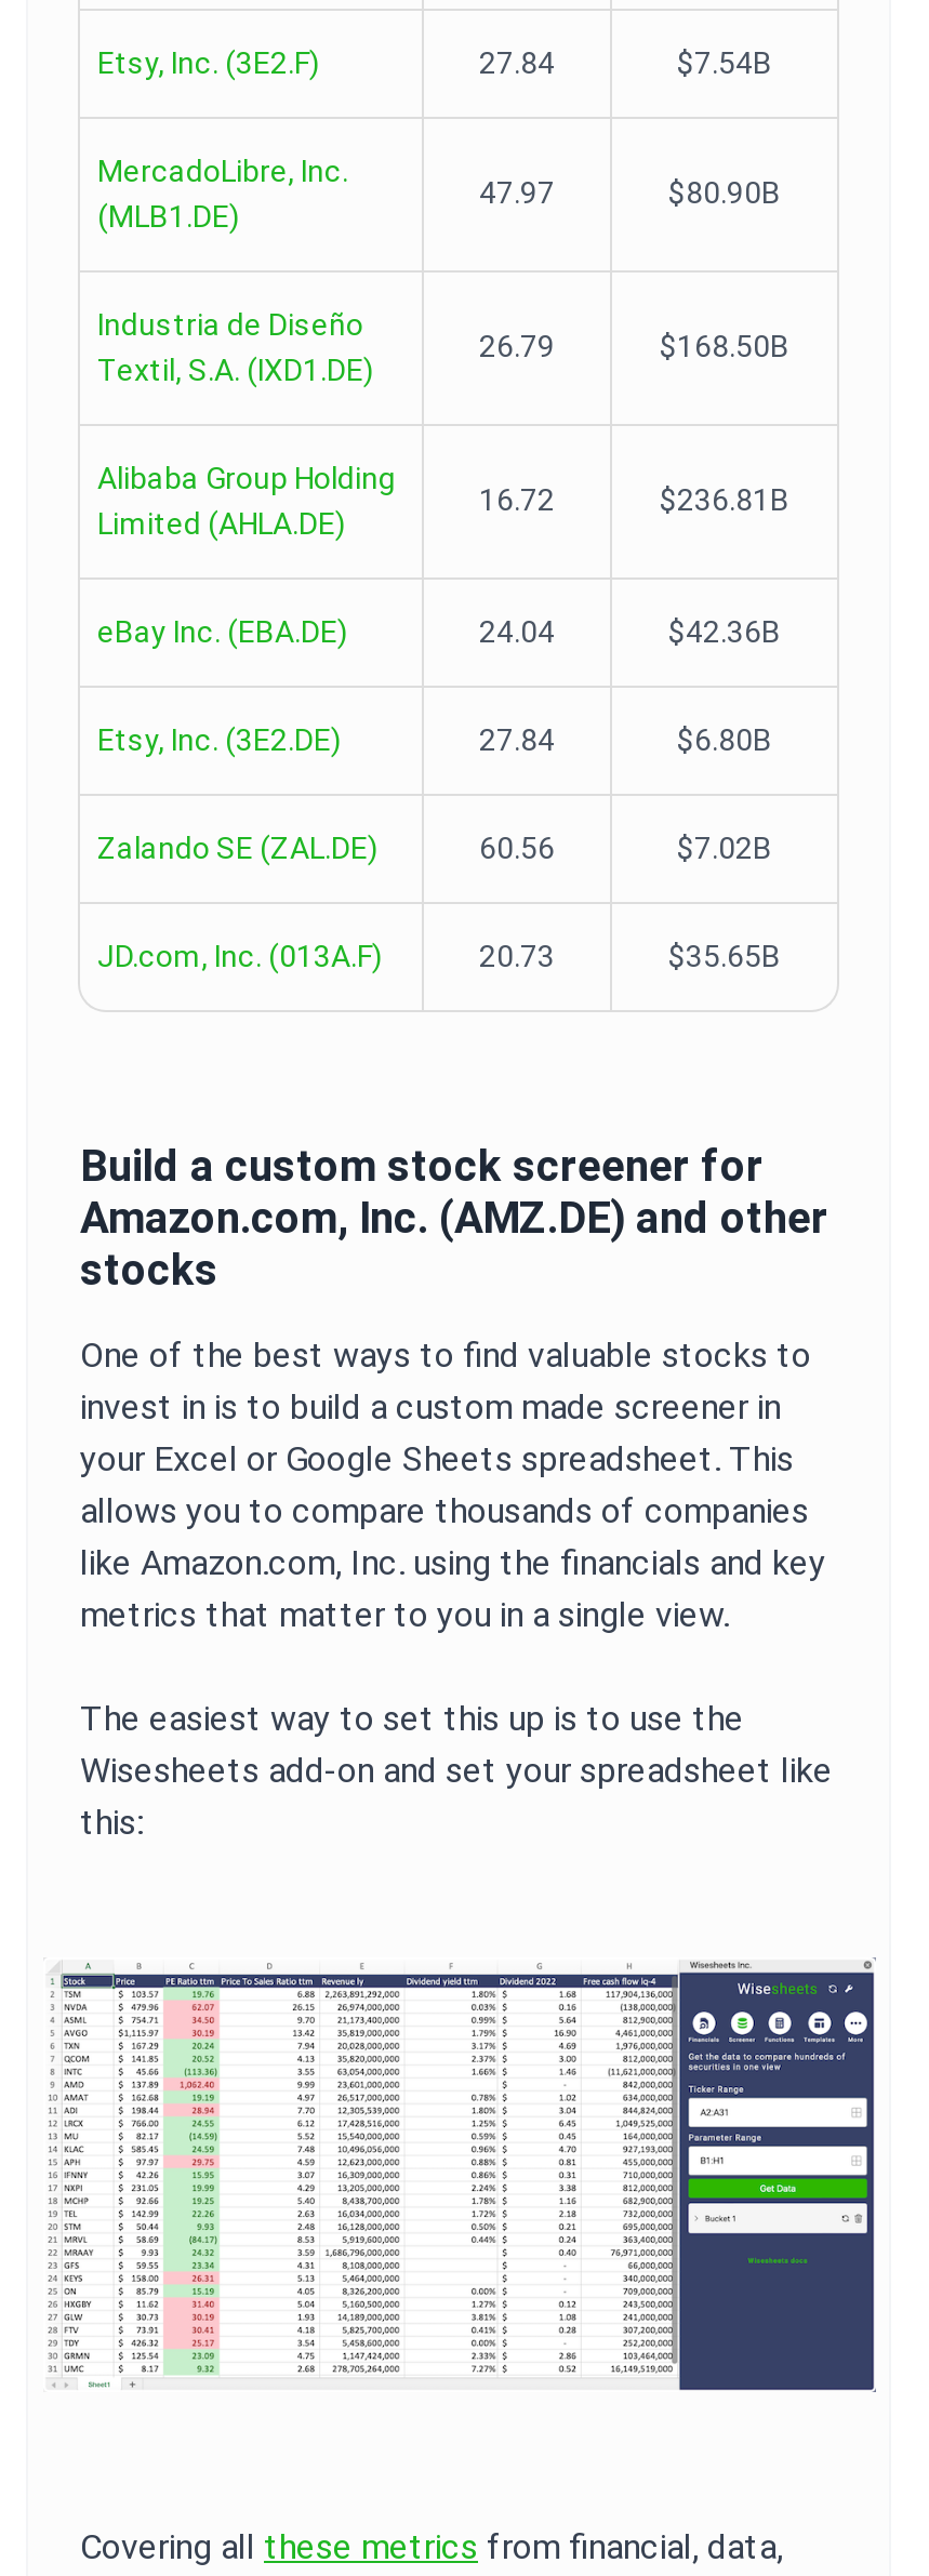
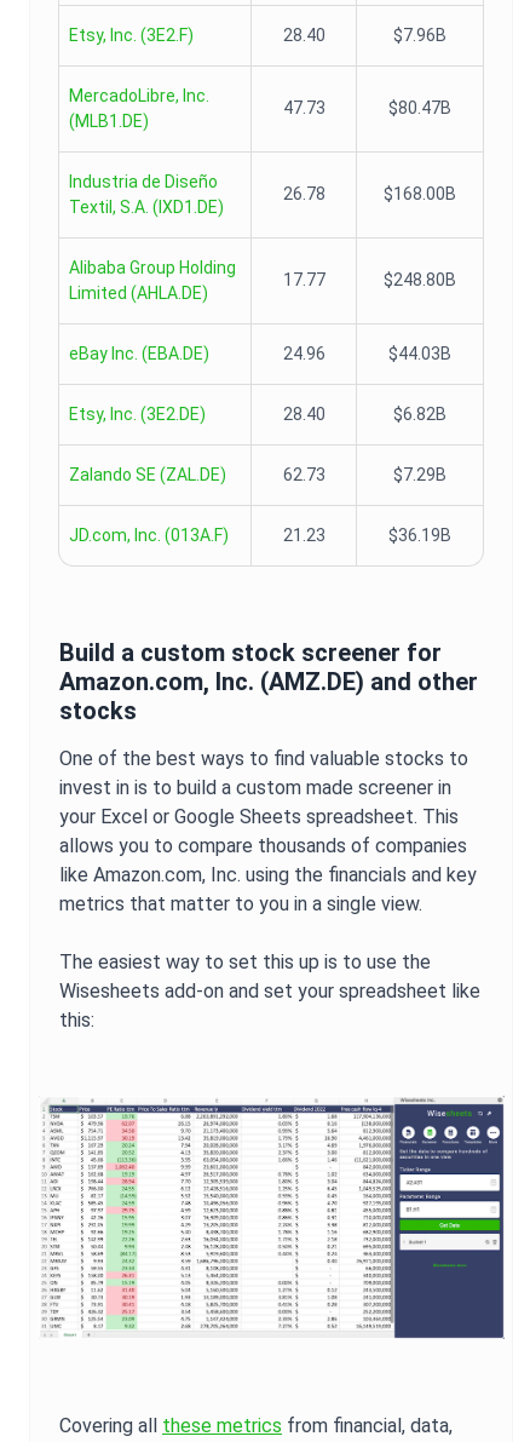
- 27.84
- $7.54B
+ 28.40
+ $7.96B

- 47.97
- $80.90B
+ 47.73
+ $80.47B

- 26.79
- $168.50B
+ 26.78
+ $168.00B

- 16.72
- $236.81B
+ 17.77
+ $248.80B

- 24.04
- $42.36B
+ 24.96
+ $44.03B

- 27.84
- $6.80B
+ 28.40
+ $6.82B

- 60.56
- $7.02B
+ 62.73
+ $7.29B

- 20.73
- $35.65B
+ 21.23
+ $36.19B
